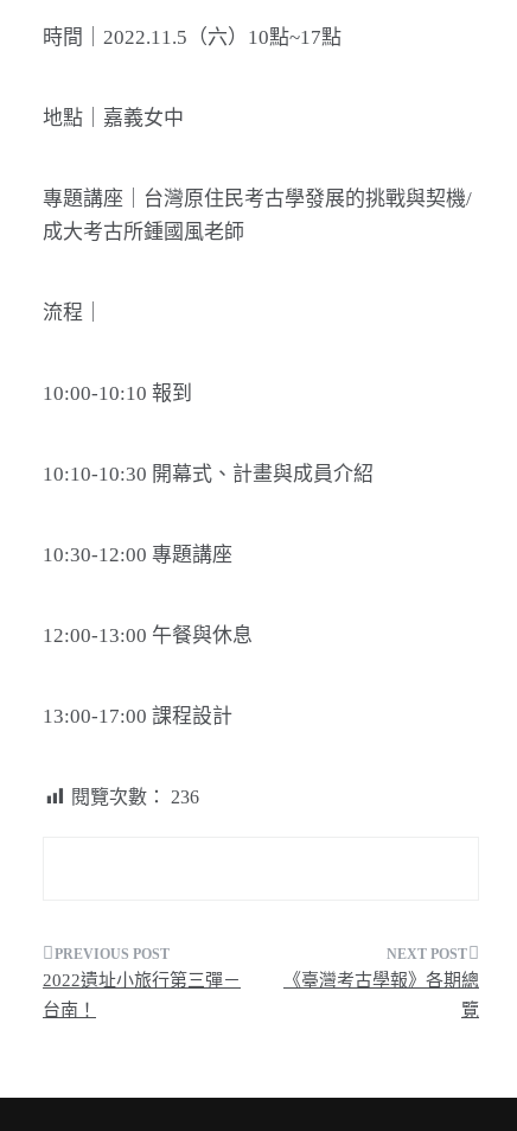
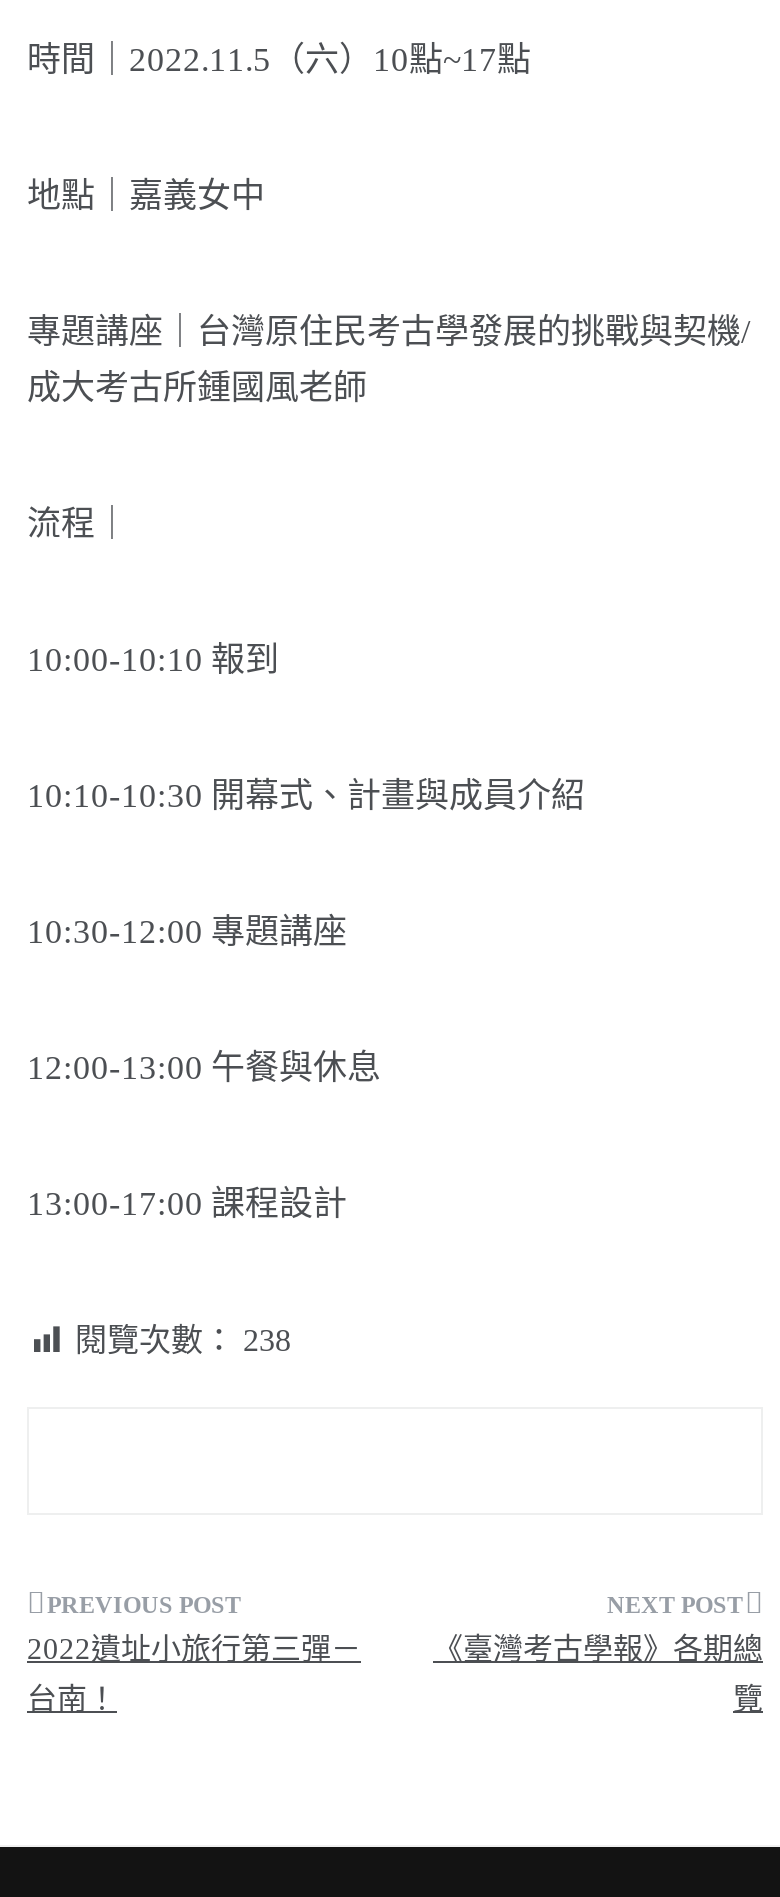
- 閱覽次數： 236
+ 閱覽次數： 238
